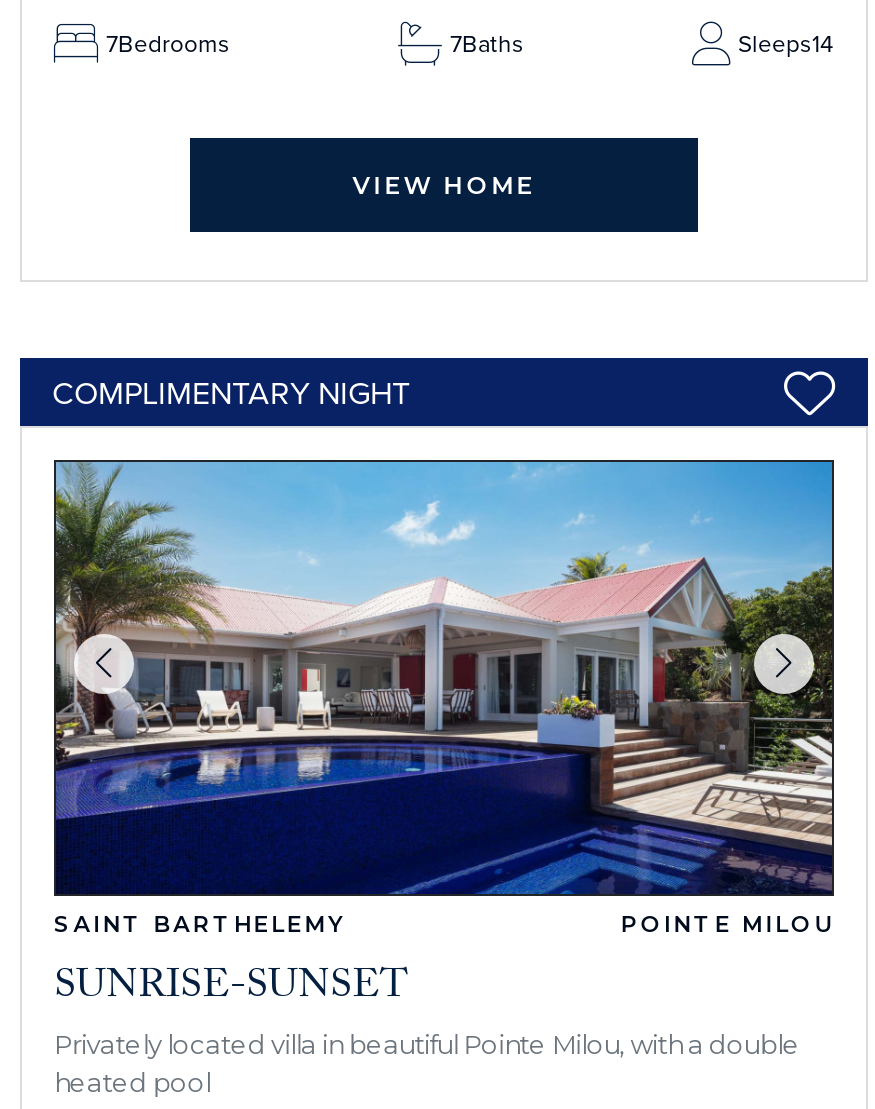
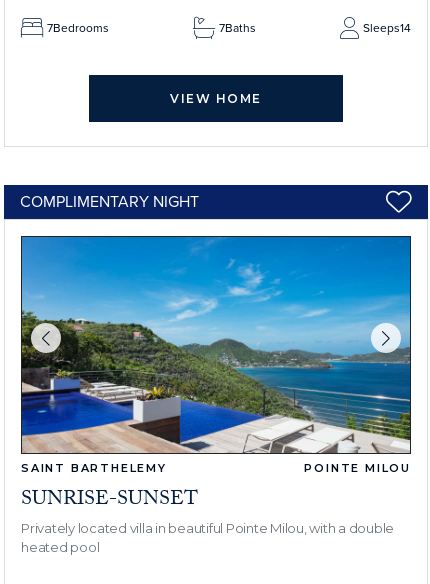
- [image]
+ [image]
